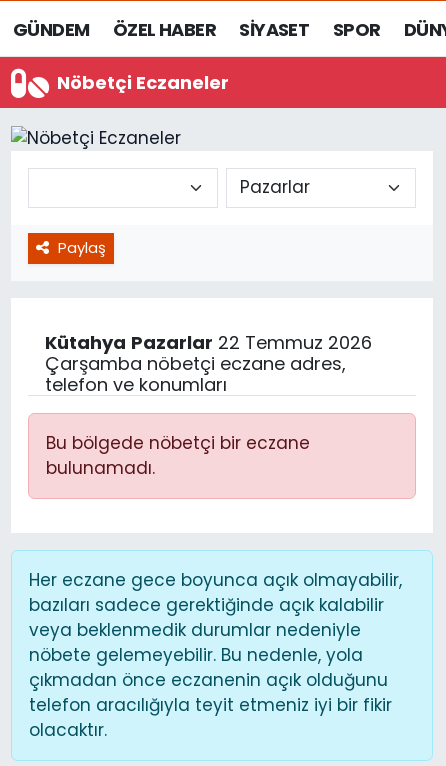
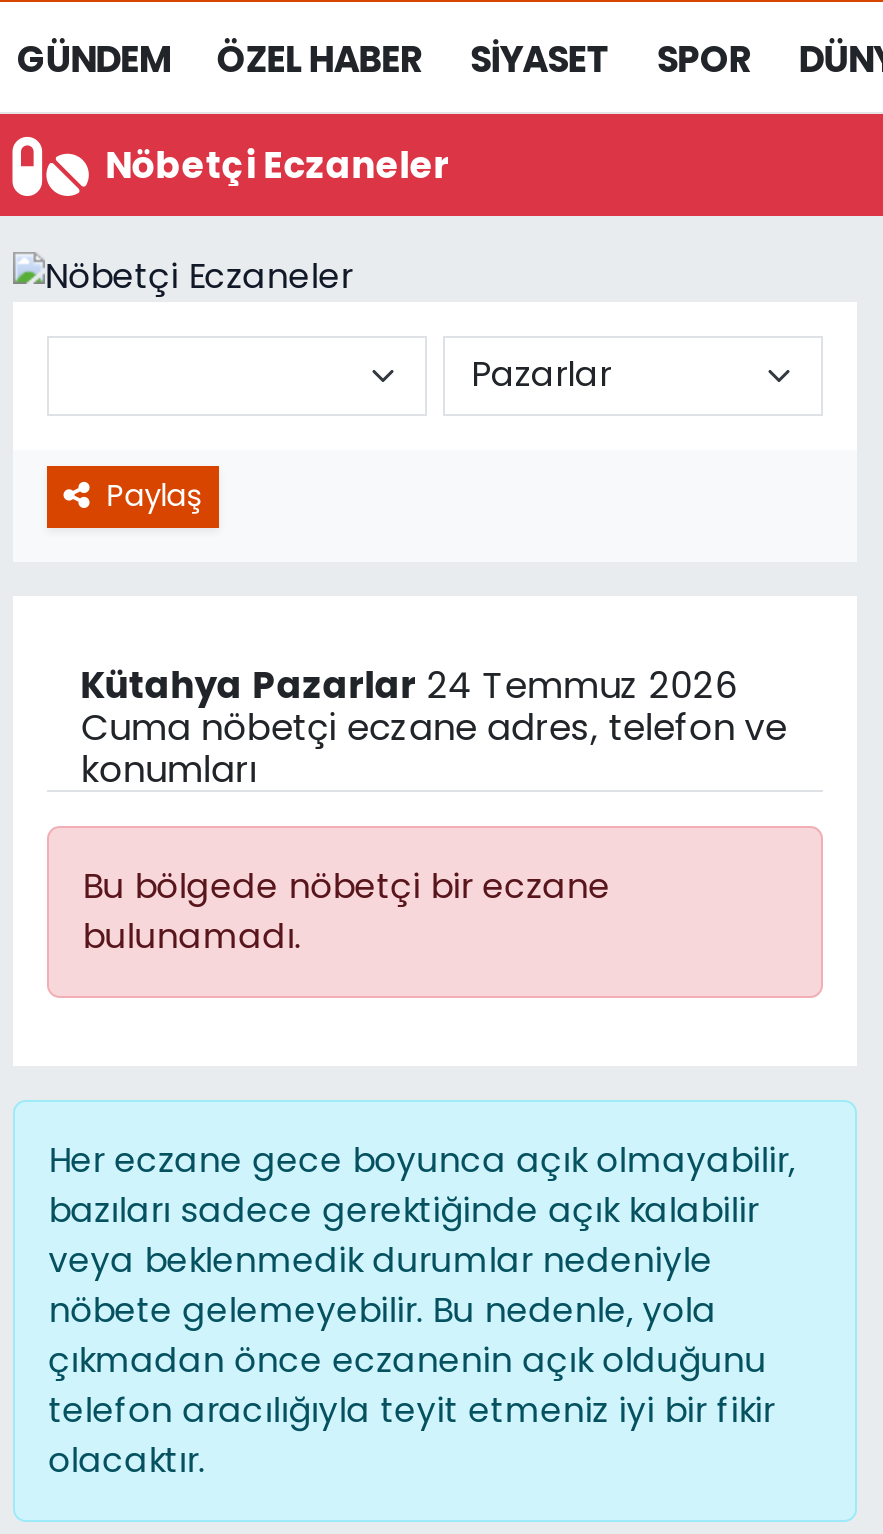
- Kütahya Pazarlar 22 Temmuz 2026
- Çarşamba nöbetçi eczane adres,
- telefon ve konumları
+ Kütahya Pazarlar 24 Temmuz 2026
+ Cuma nöbetçi eczane adres, telefon ve
+ konumları
